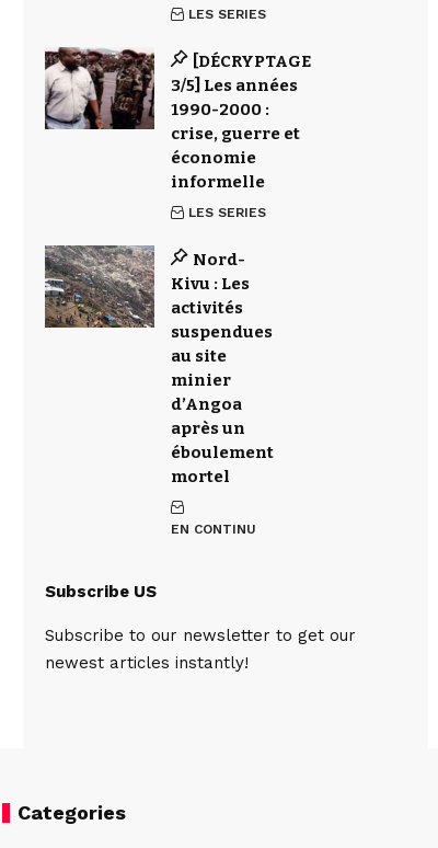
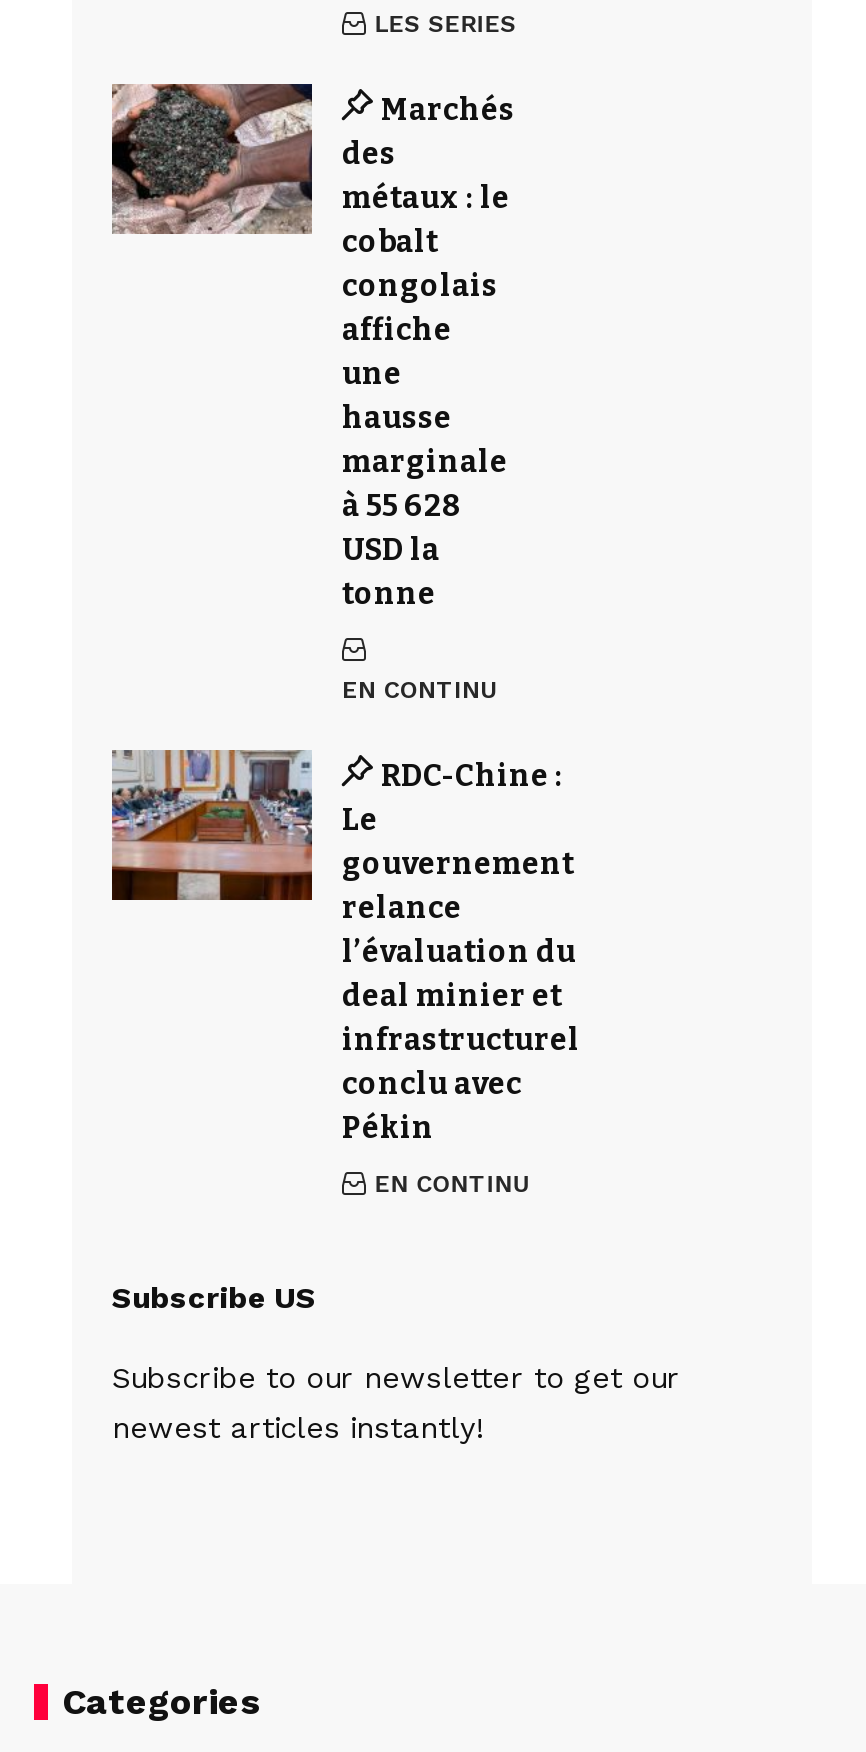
- [image]
- [DÉCRYPTAGE
- 3/5] Les années
- 1990-2000 :
- crise, guerre et
- économie
- informelle
+ [image]
+ Marchés
+ des
+ métaux : le
+ cobalt
+ congolais
+ affiche
+ une
+ hausse
+ marginale
+ à 55 628
+ USD la
+ tonne

- LES SERIES
+ EN CONTINU

- [image]
- Nord-
- Kivu : Les
- activités
- suspendues
- au site
- minier
- d’Angoa
- après un
- éboulement
- mortel
+ [image]
+ RDC-Chine :
+ Le
+ gouvernement
+ relance
+ l’évaluation du
+ deal minier et
+ infrastructurel
+ conclu avec
+ Pékin
